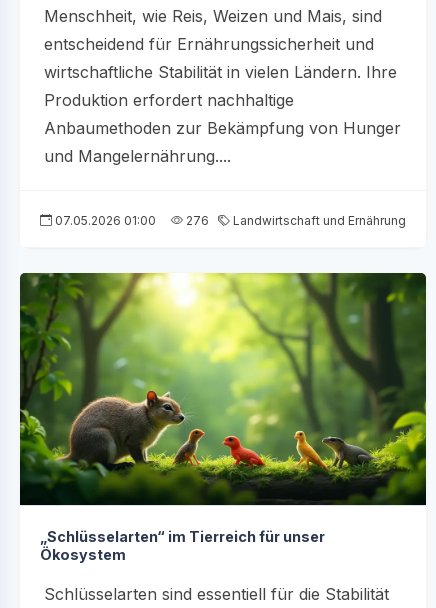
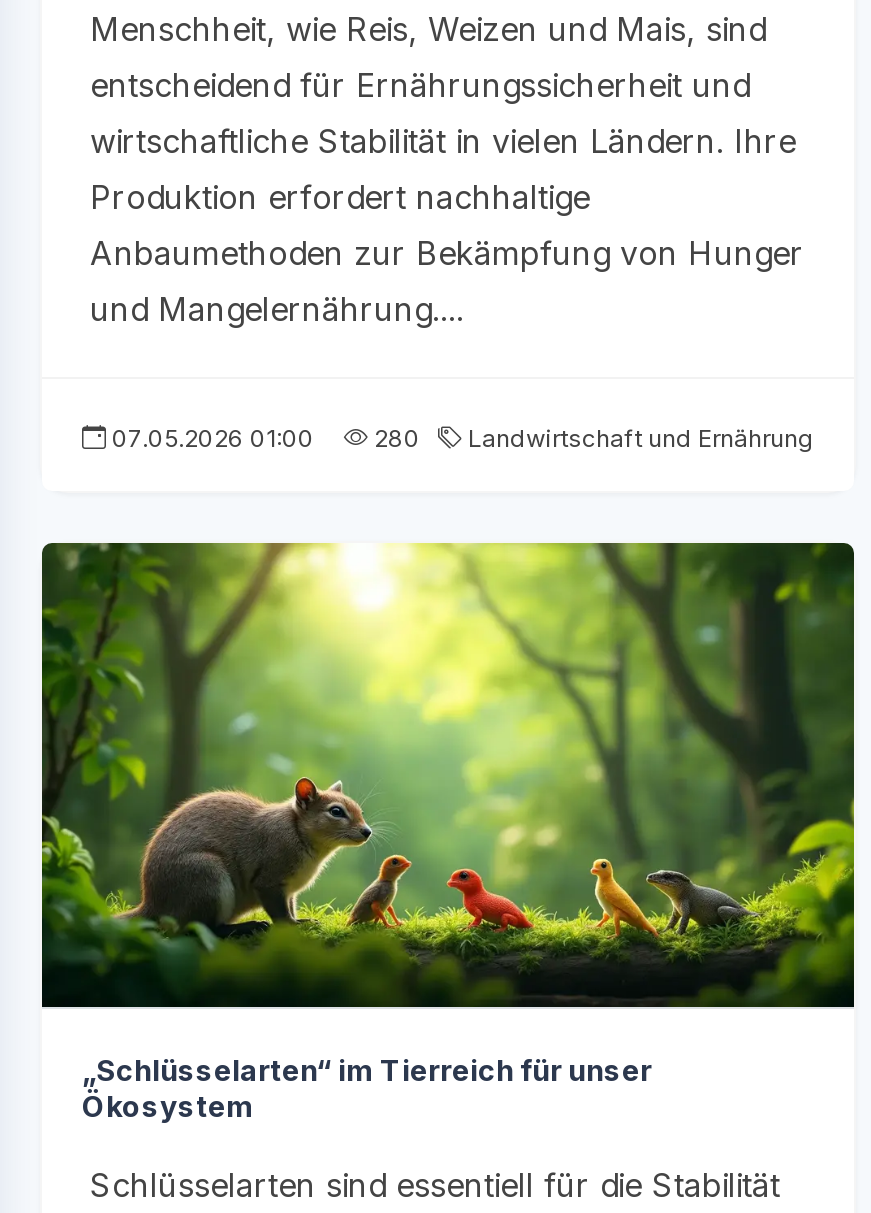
- 07.05.2026 01:00 276 Landwirtschaft und Ernährung
+ 07.05.2026 01:00 280 Landwirtschaft und Ernährung
